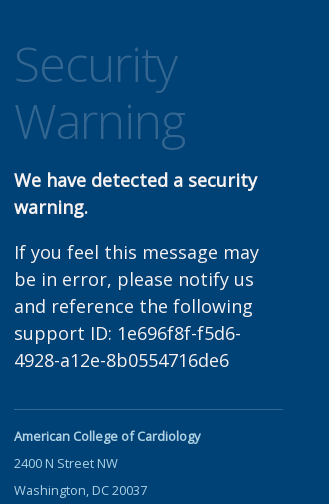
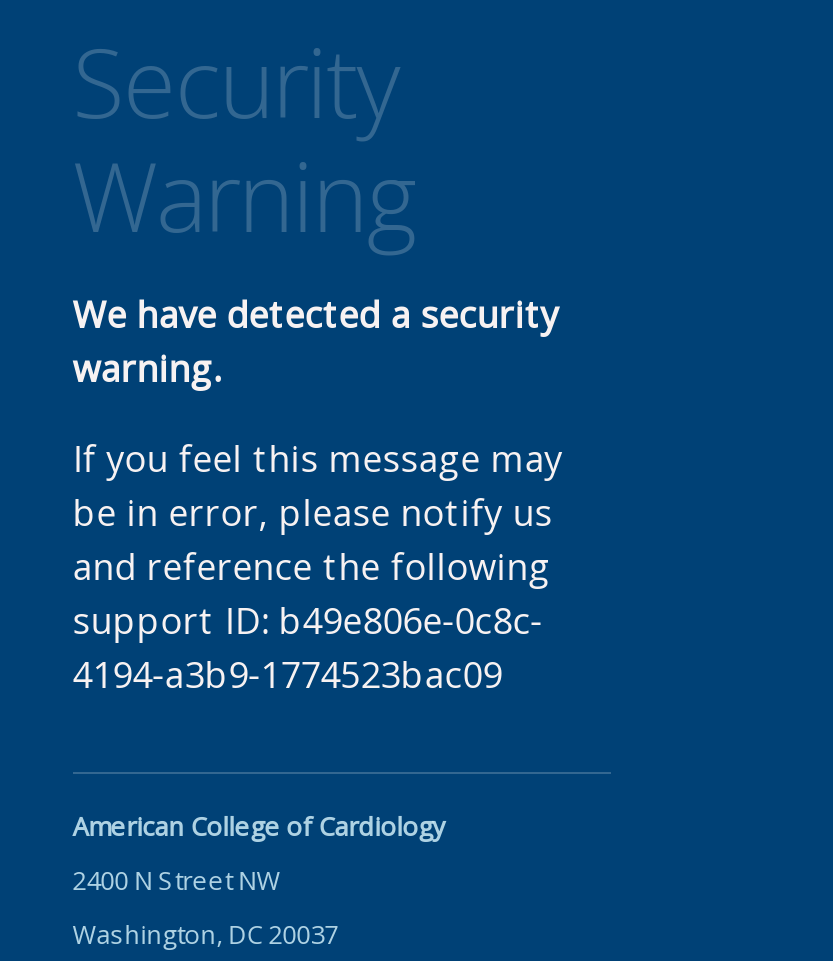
- support ID: 1e696f8f-f5d6-
- 4928-a12e-8b0554716de6
+ support ID: b49e806e-0c8c-
+ 4194-a3b9-1774523bac09
